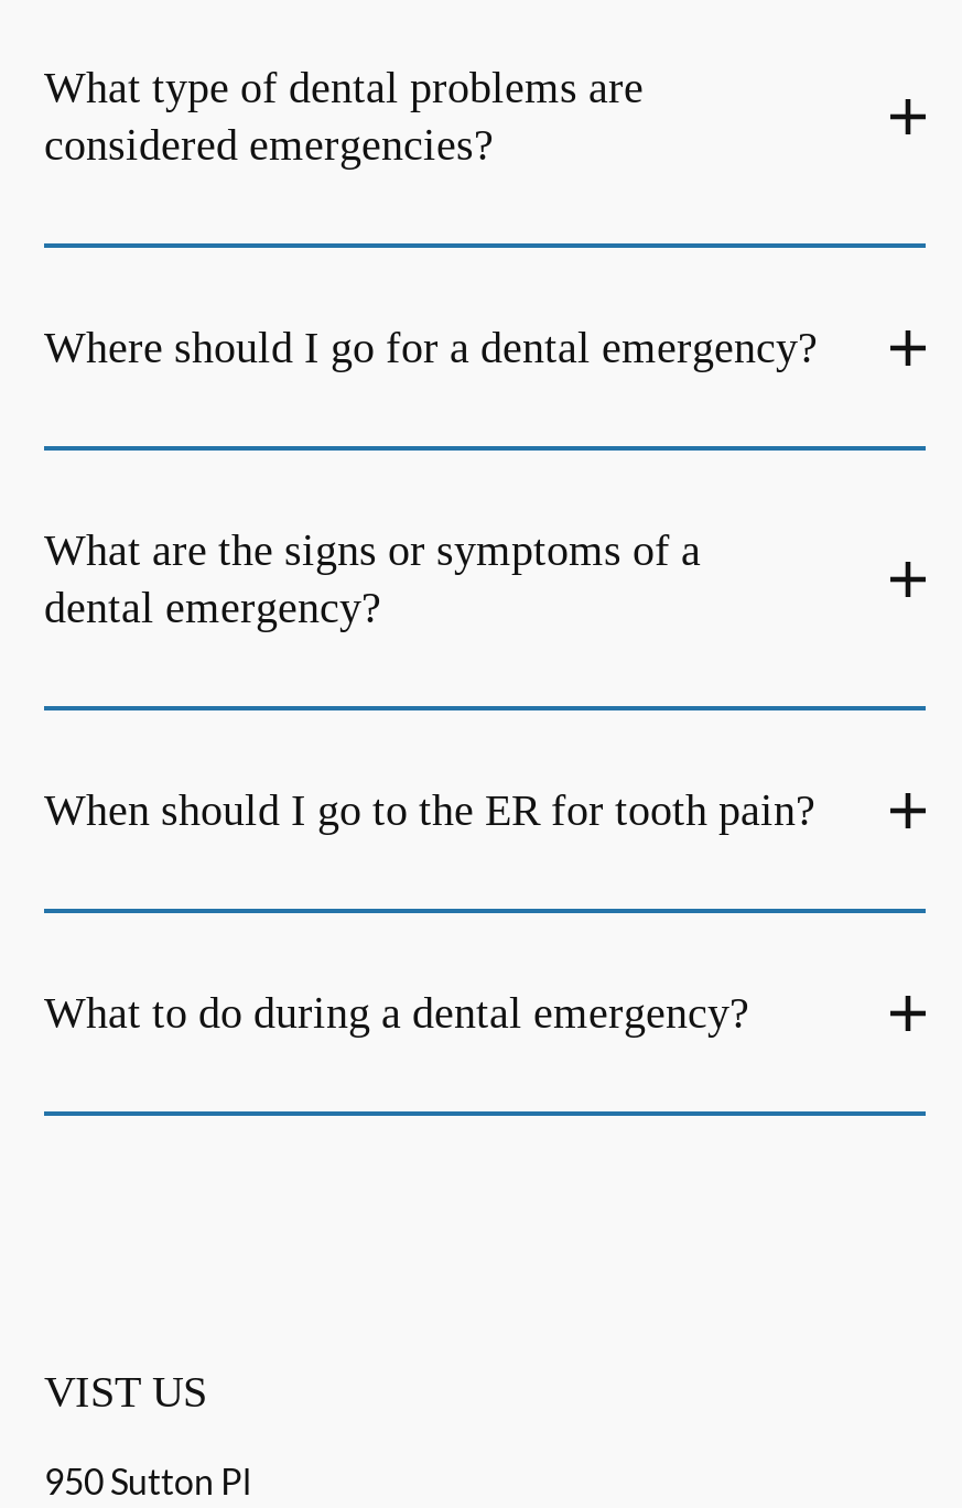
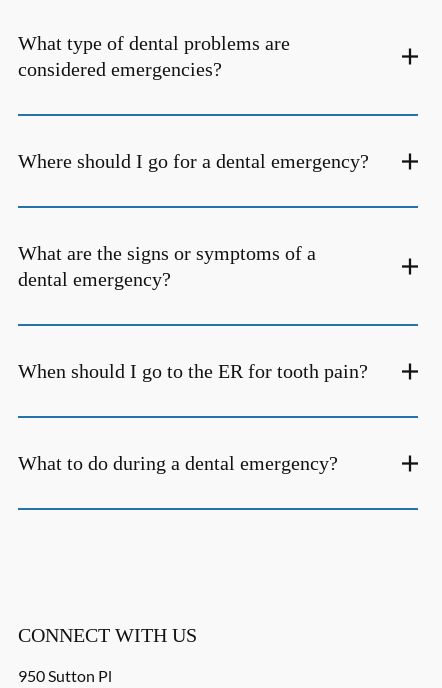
- VIST US
+ CONNECT WITH US
